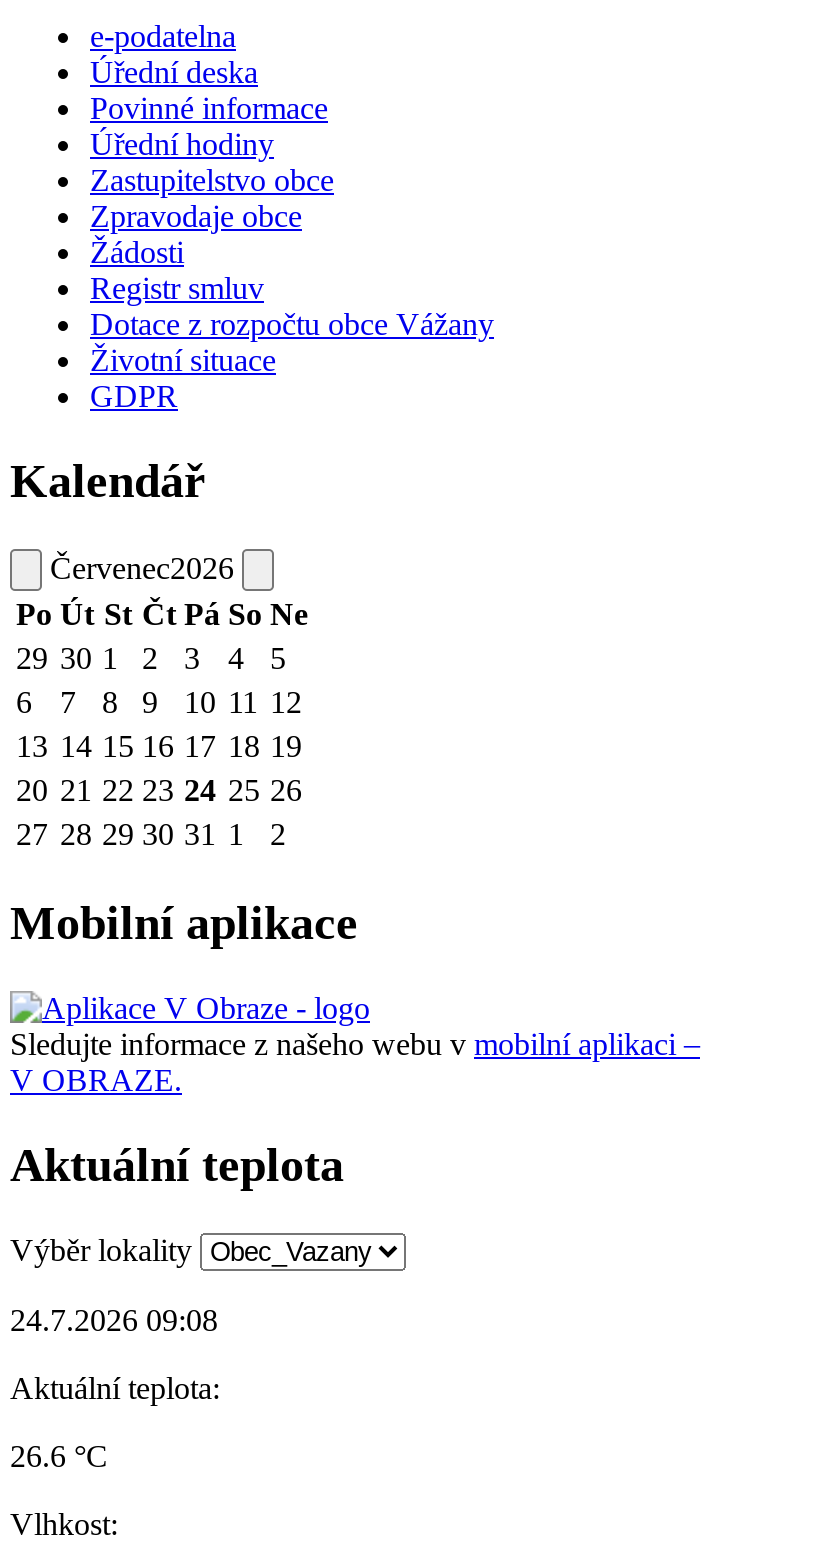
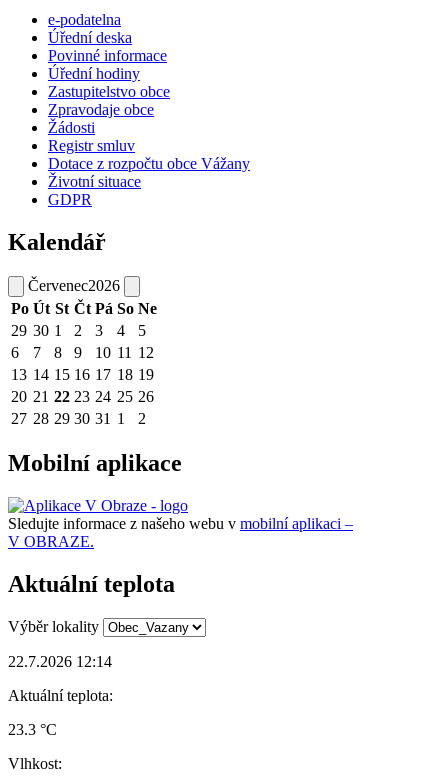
- 24.7.2026 09:08
+ 22.7.2026 12:14

- 26.6 °C
+ 23.3 °C
